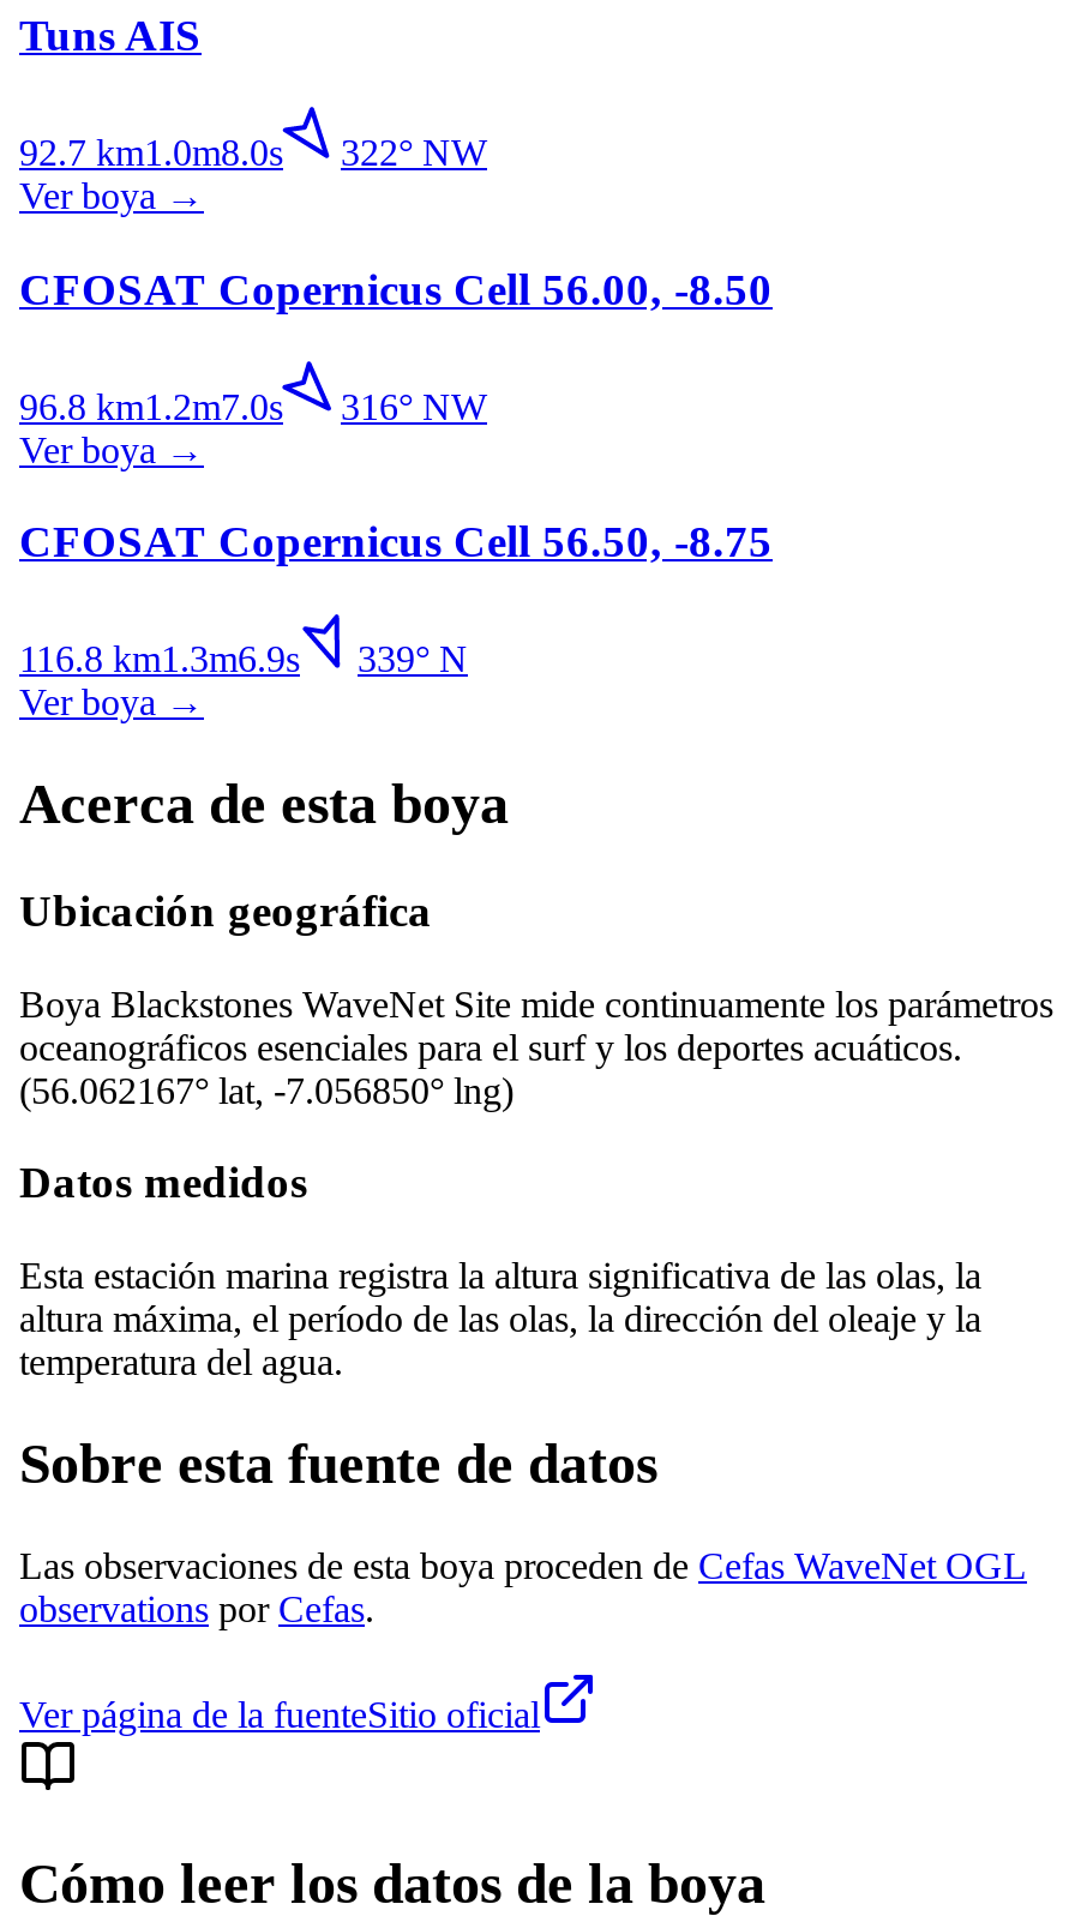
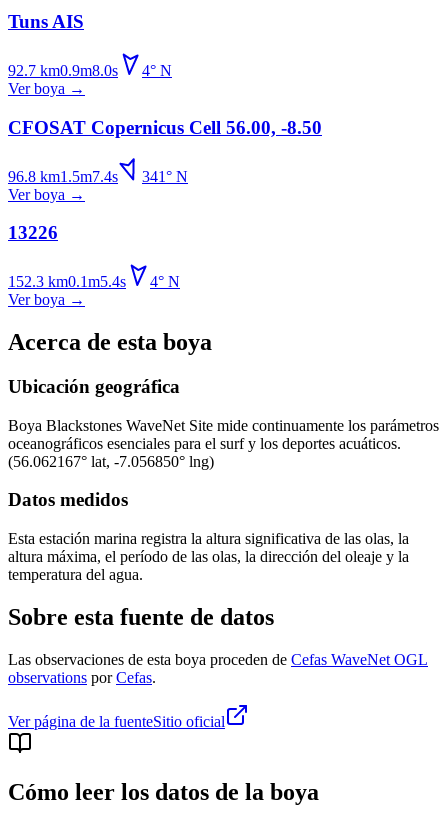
- 92.7 km1.0m8.0s
- 322° NW
+ 92.7 km0.9m8.0s
+ 4° N

- 96.8 km1.2m7.0s
- 316° NW
+ 96.8 km1.5m7.4s
+ 341° N

- CFOSAT Copernicus Cell 56.50, -8.75
+ 13226

- 116.8 km1.3m6.9s
- 339° N
+ 152.3 km0.1m5.4s
+ 4° N
